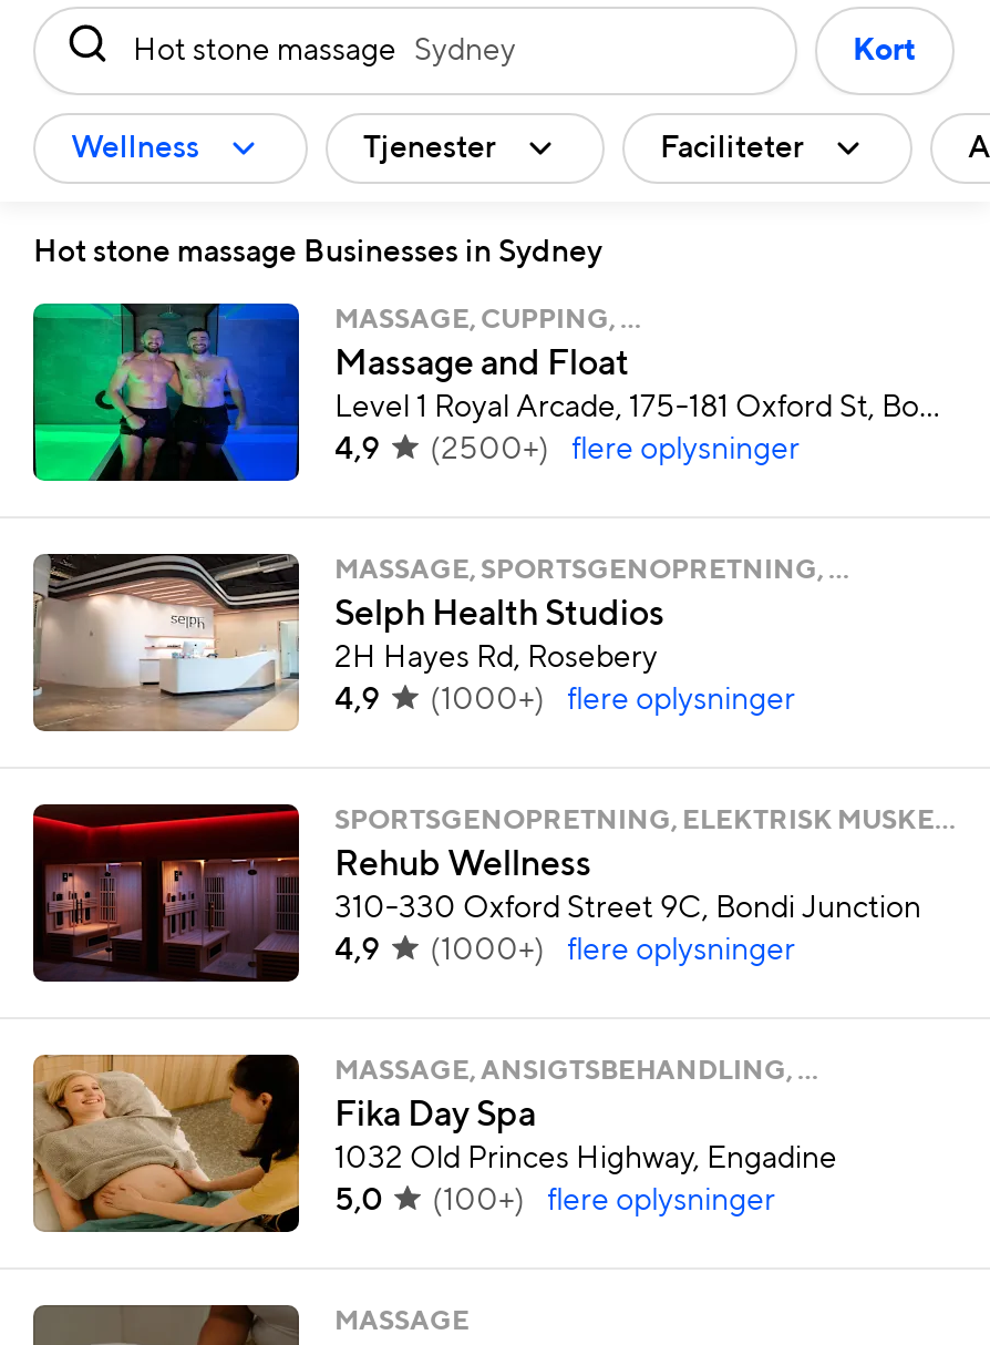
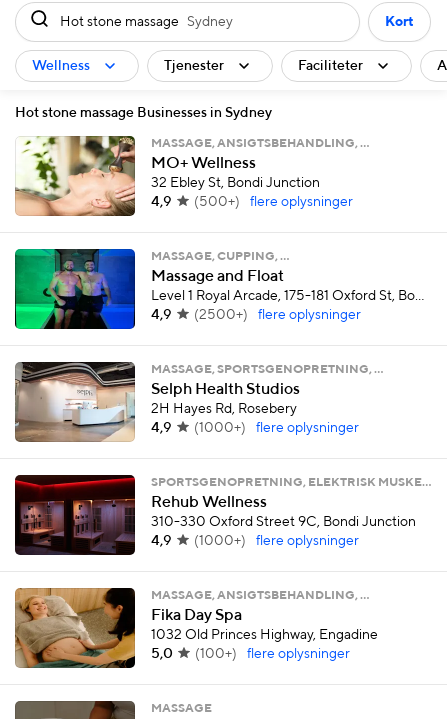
+ [image]
+ MASSAGE, ANSIGTSBEHANDLING, …
+ MO+ Wellness
+ 32 Ebley St, Bondi Junction
+ 4,9
+ (500+)
+ flere oplysninger
